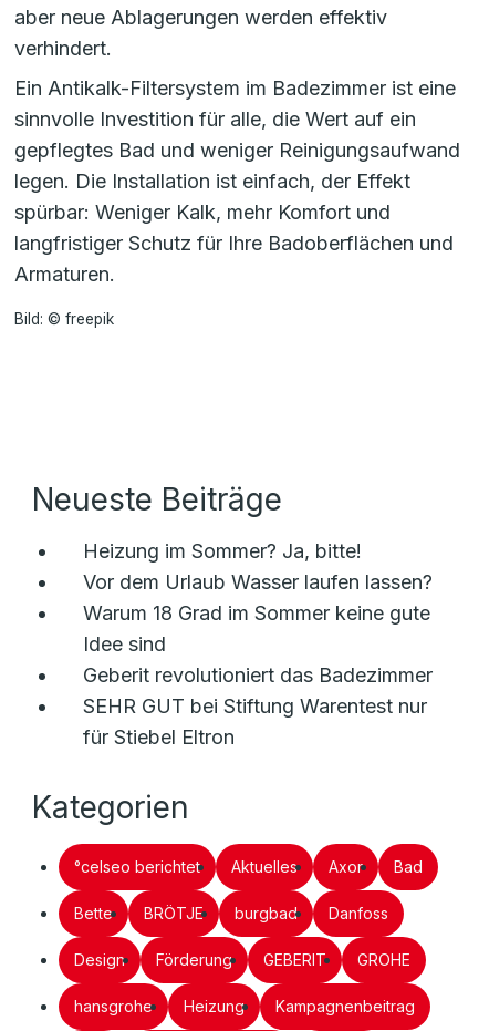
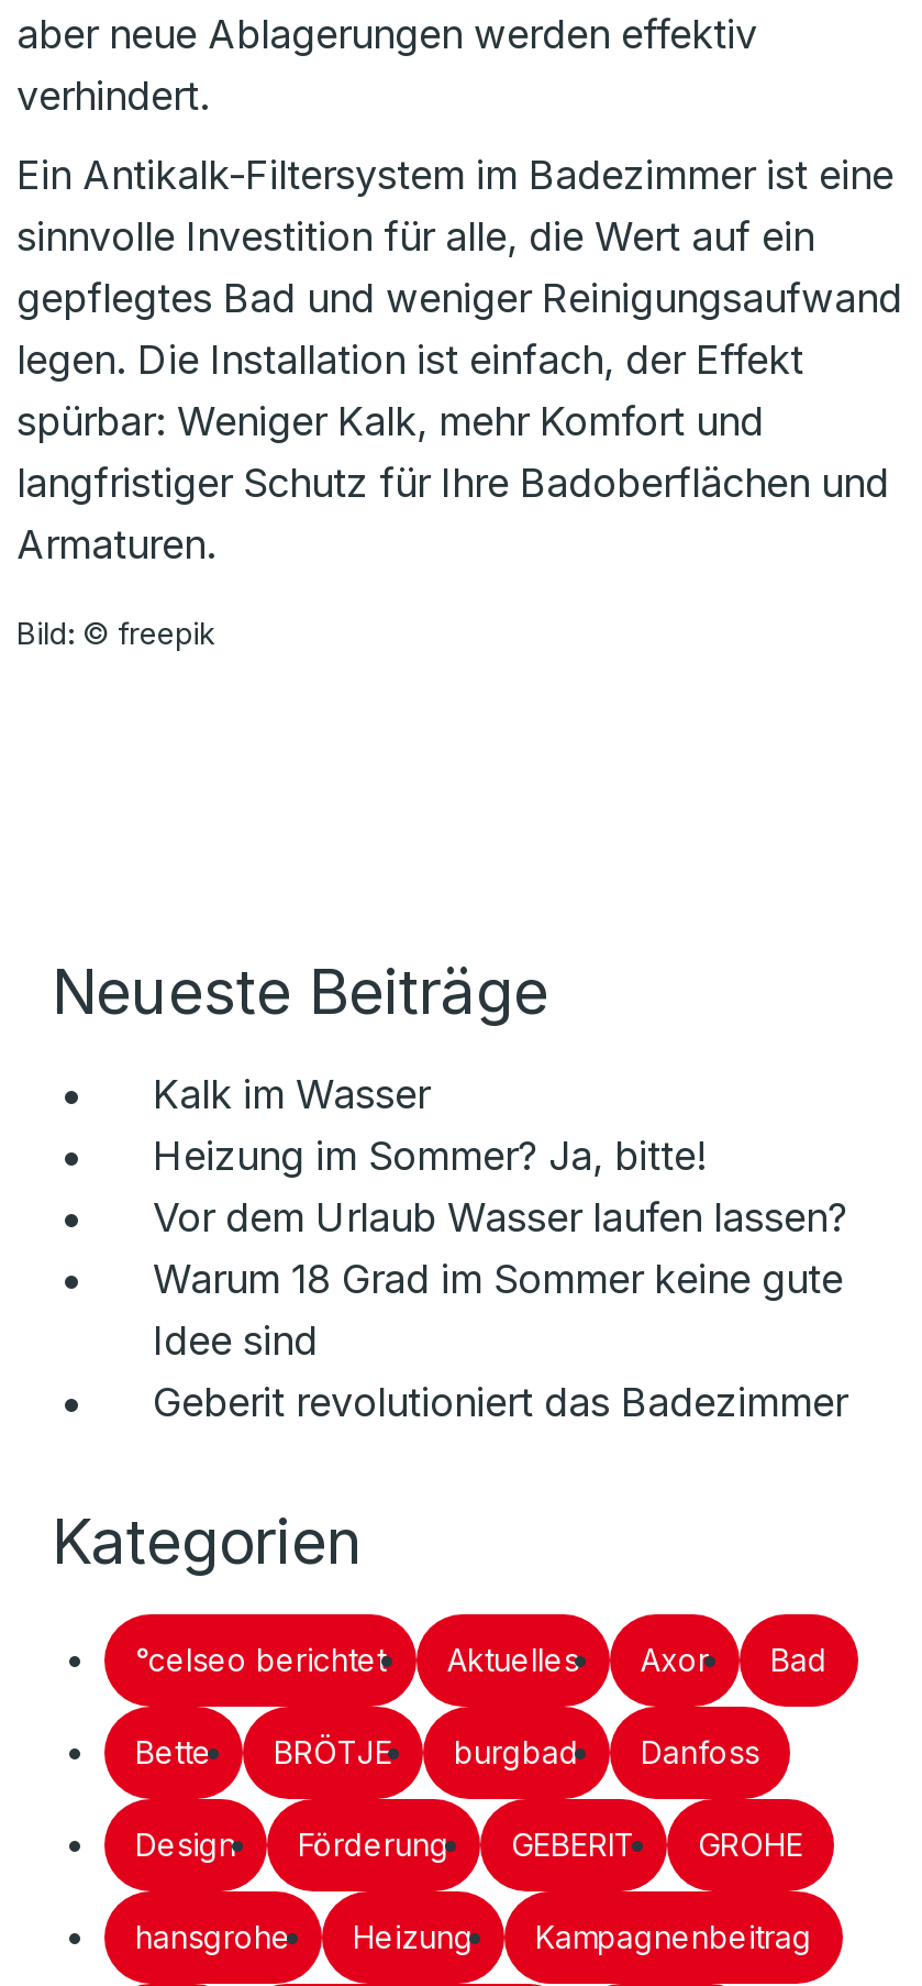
+ Kalk im Wasser

moved down: Heizung im Sommer? Ja, bitte! | Vor dem Urlaub Wasser laufen lassen? | Warum 18 Grad im Sommer keine gute | Idee sind | Geberit revolutioniert das Badezimmer

- SEHR GUT bei Stiftung Warentest nur
- für Stiebel Eltron
